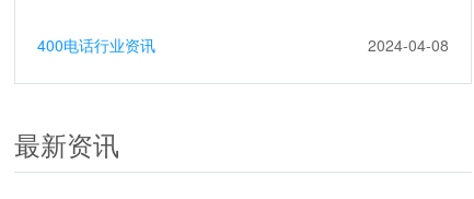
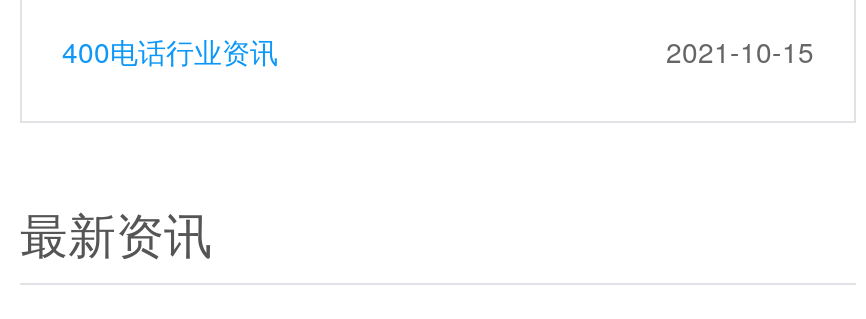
- 2024-04-08
+ 2021-10-15
